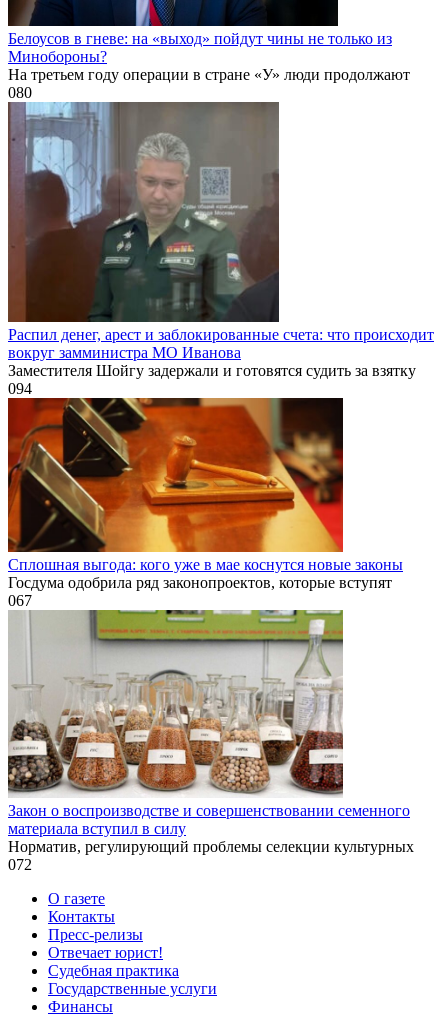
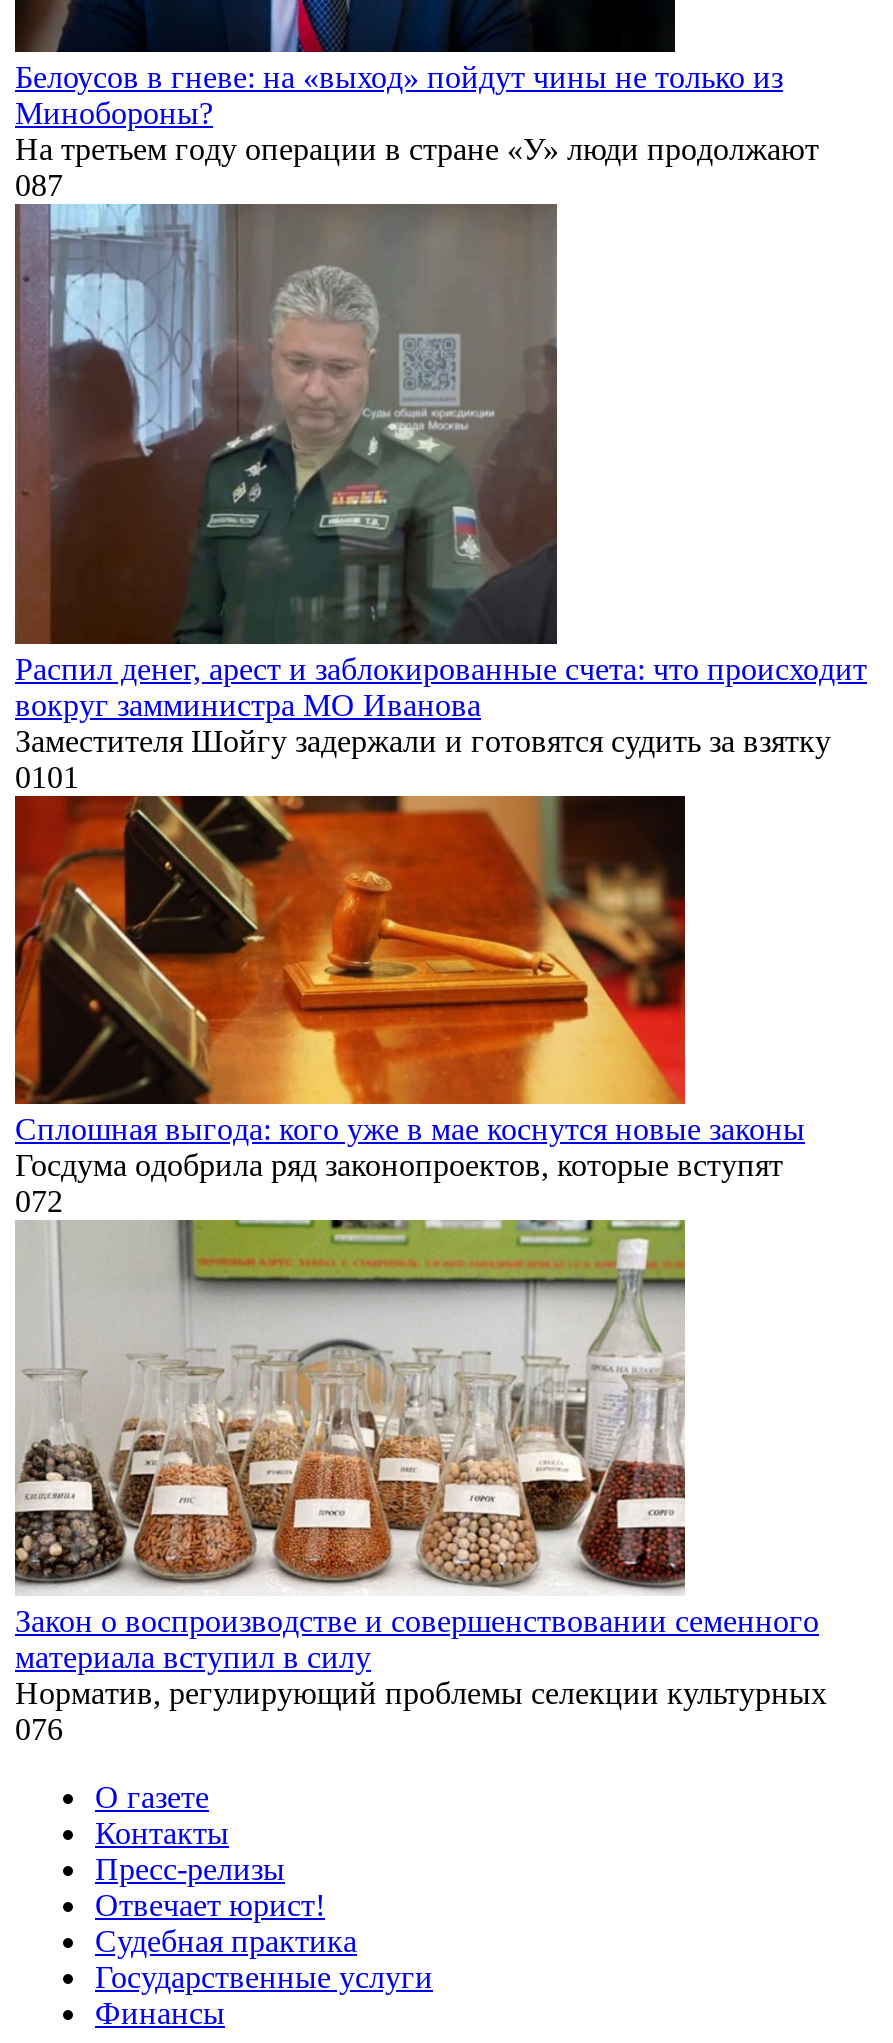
- 080
+ 087

- 094
+ 0101

- 067
+ 072

- 072
+ 076
